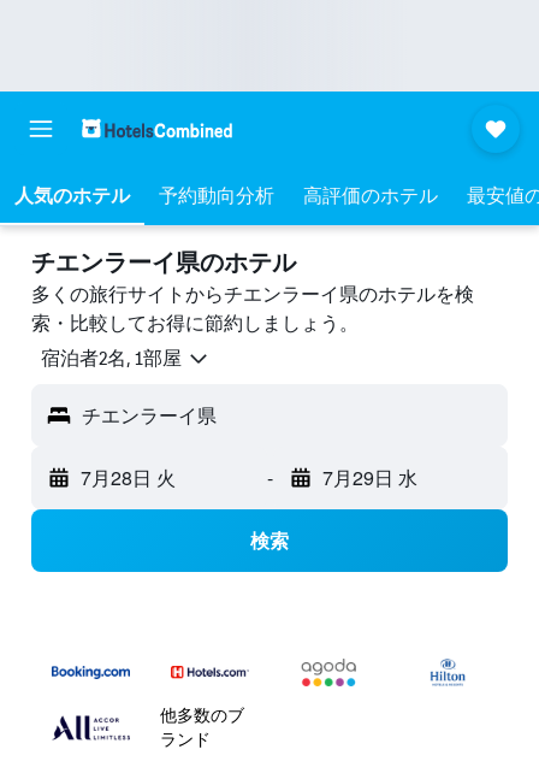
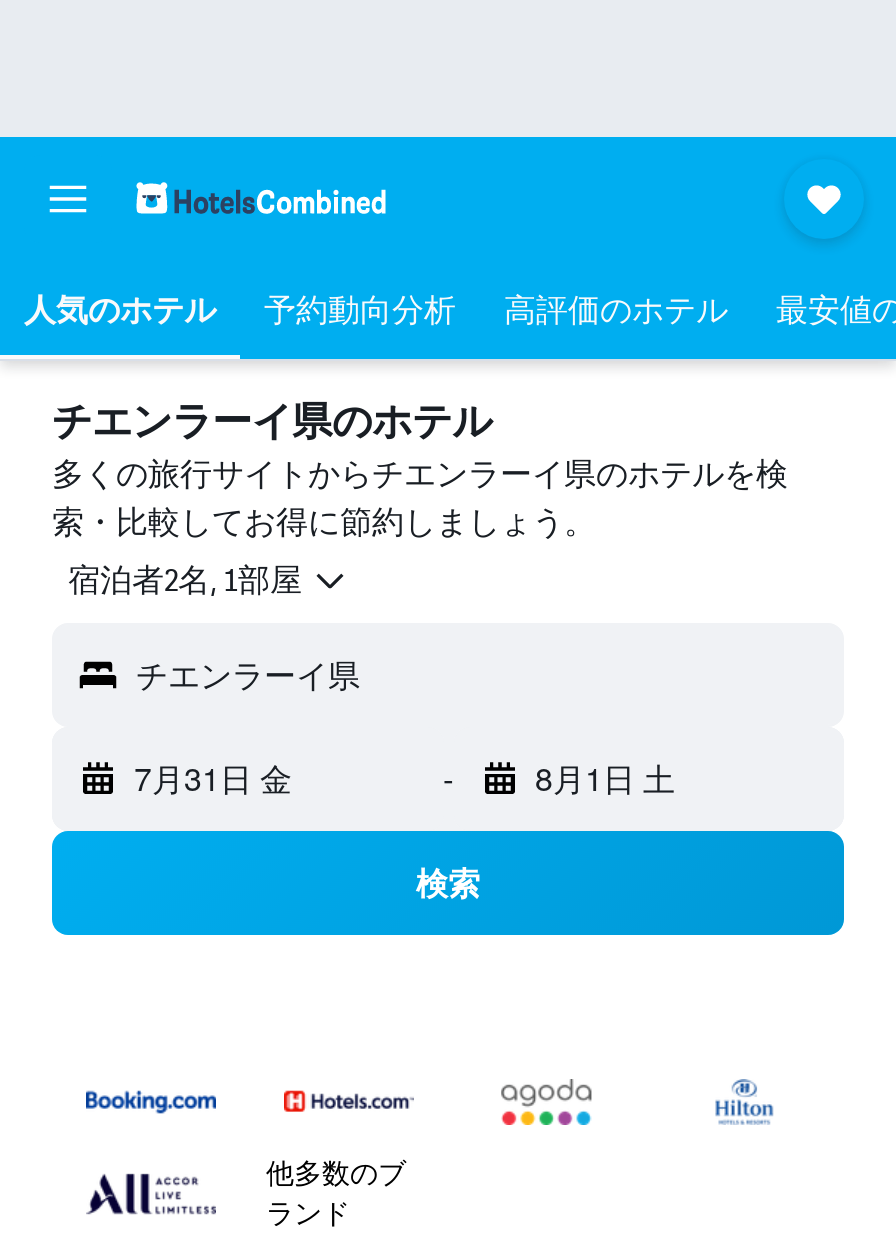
- 7月28日 火
+ 7月31日 金

- 7月29日 水
+ 8月1日 土
